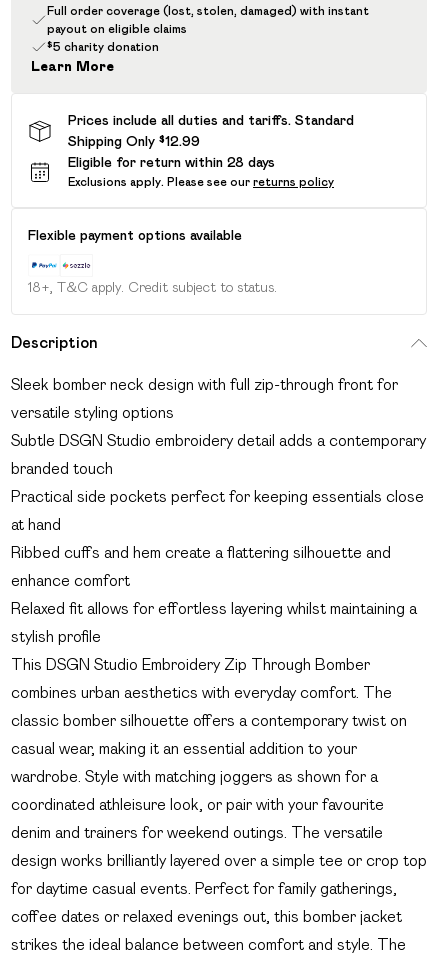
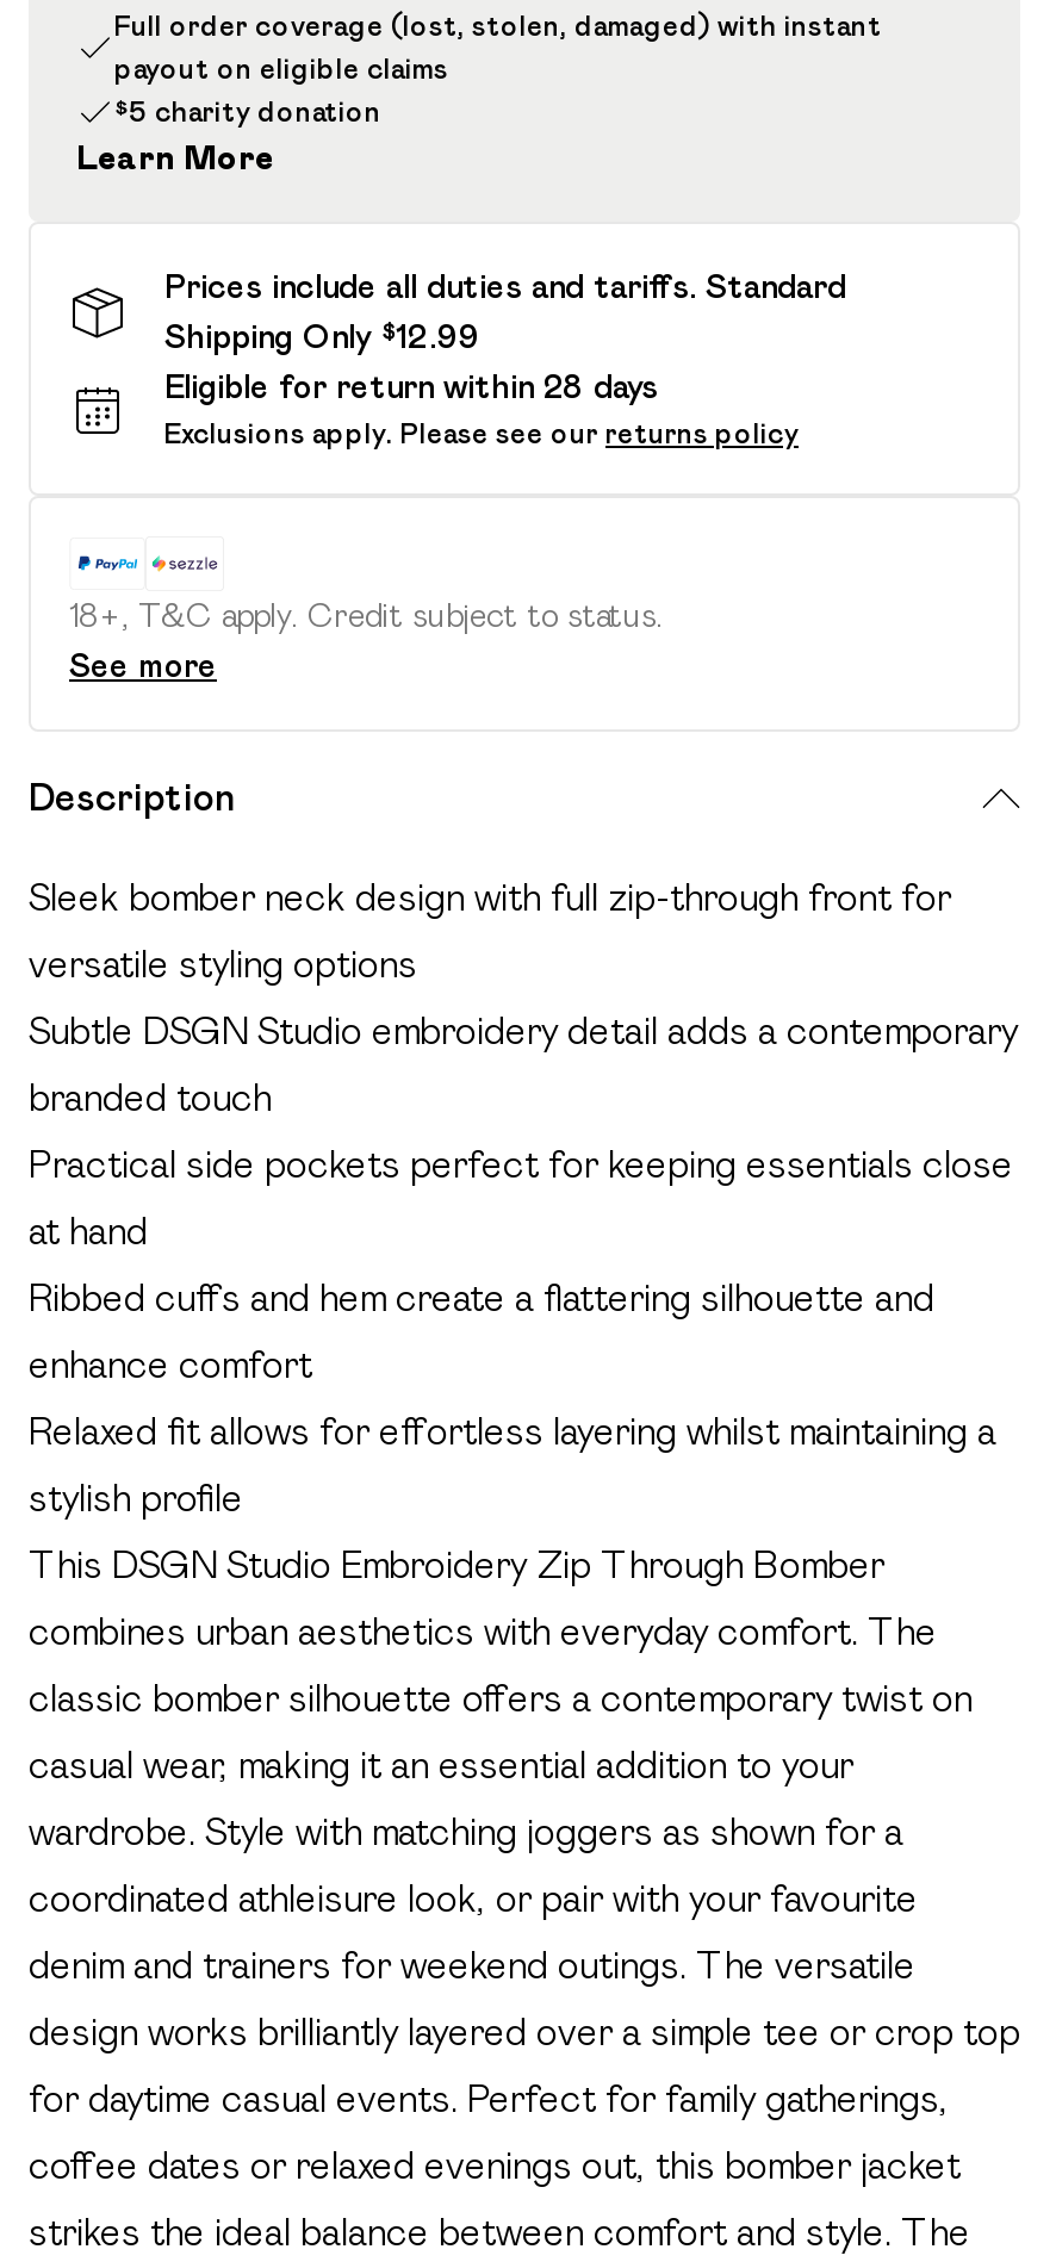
- Flexible payment options available

moved up: 18+, T&C apply. Credit subject to status.

+ See more
